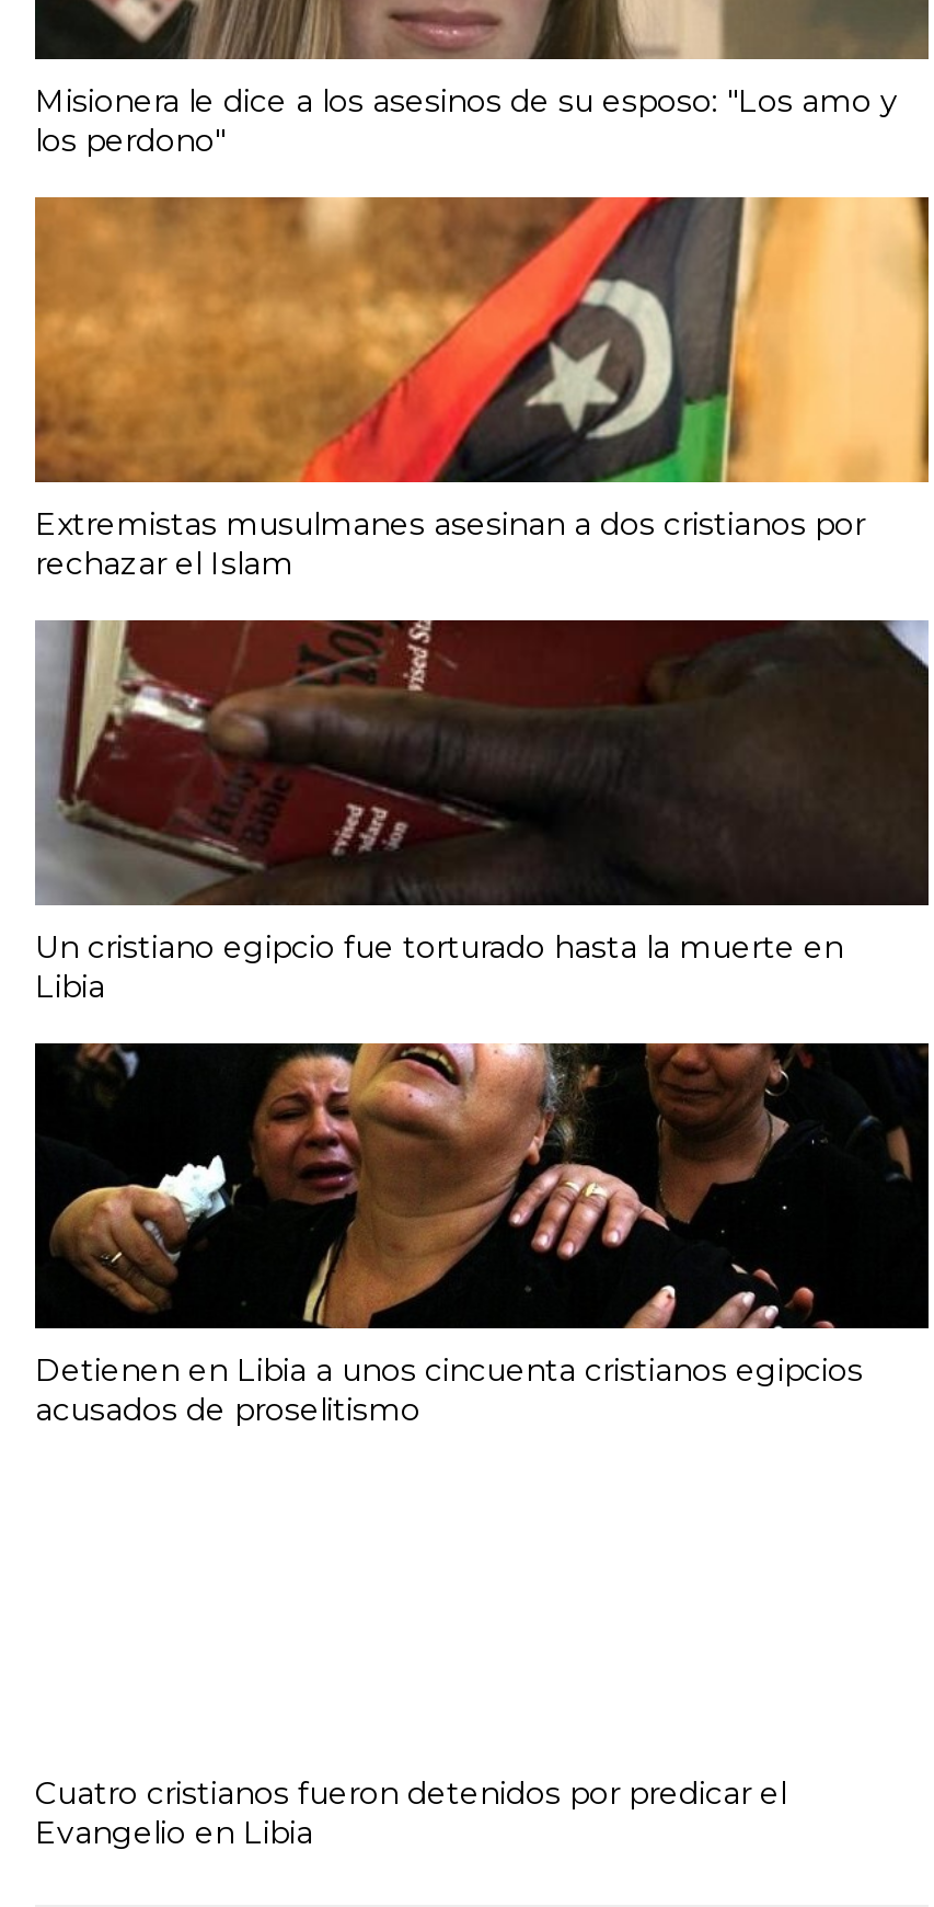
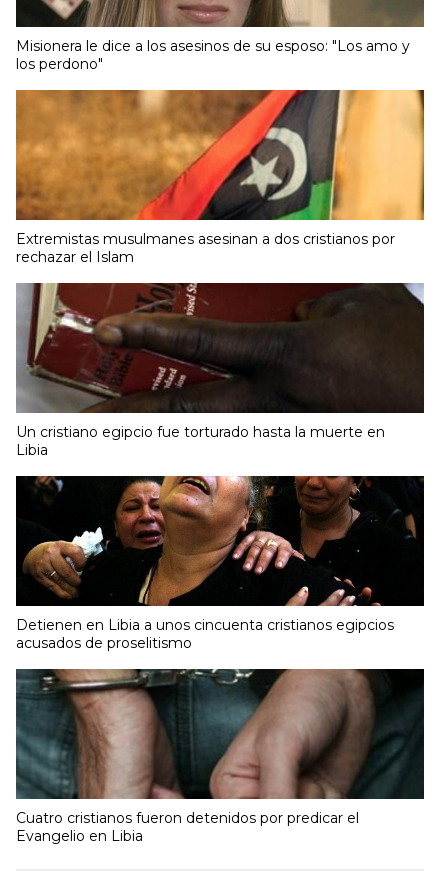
+ [image]
